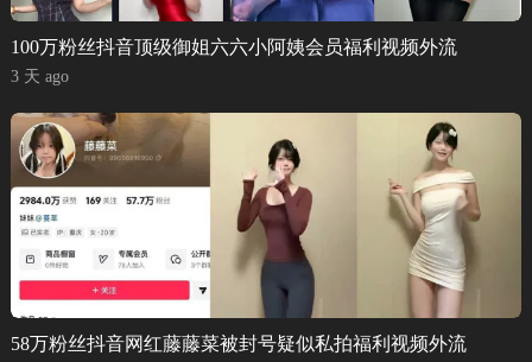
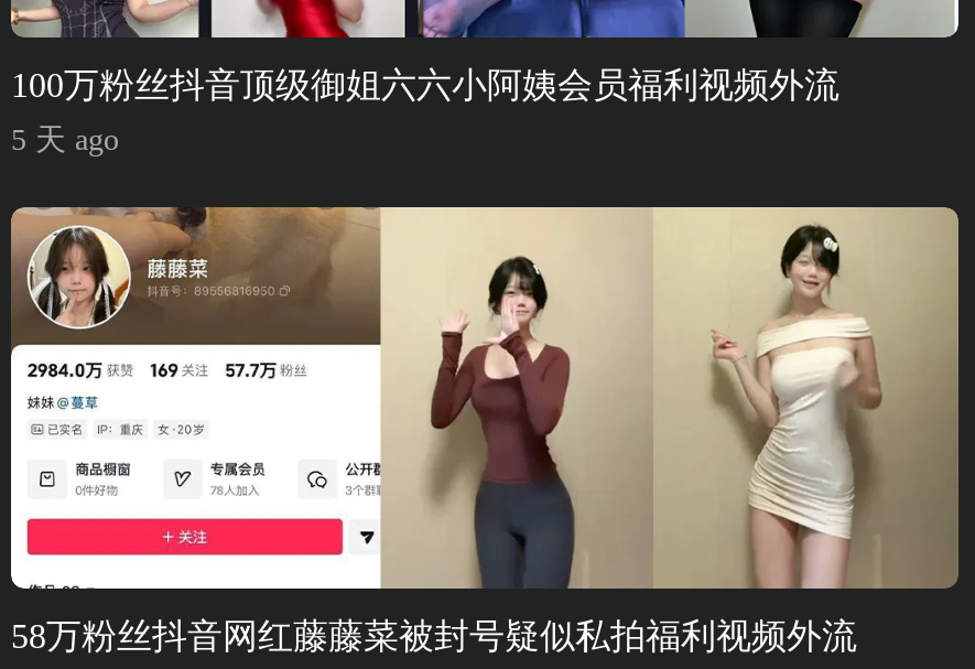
- 3 天 ago
+ 5 天 ago
